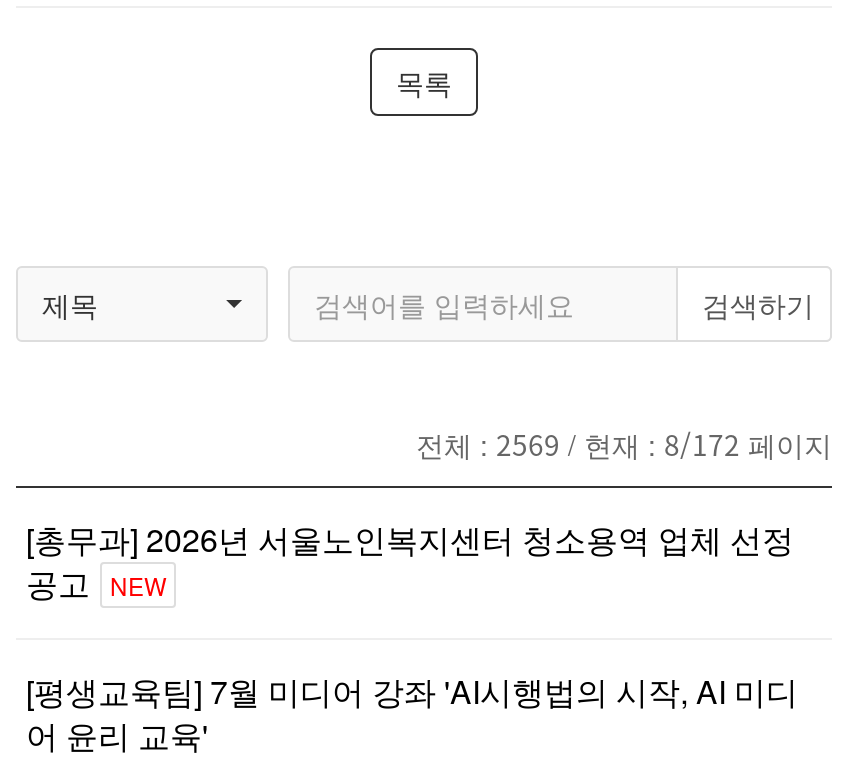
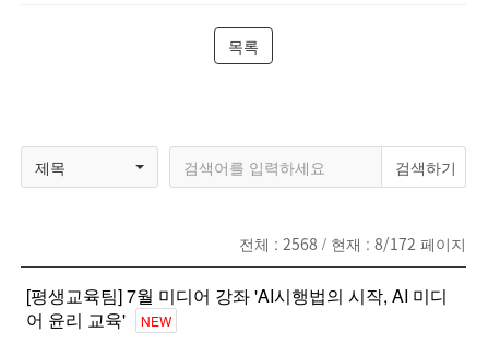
- 전체 : 2569 / 현재 : 8/172 페이지
- [총무과] 2026년 서울노인복지센터 청소용역 업체 선정
- 공고 NEW
+ 전체 : 2568 / 현재 : 8/172 페이지

- 어 윤리 교육'
+ 어 윤리 교육' NEW
